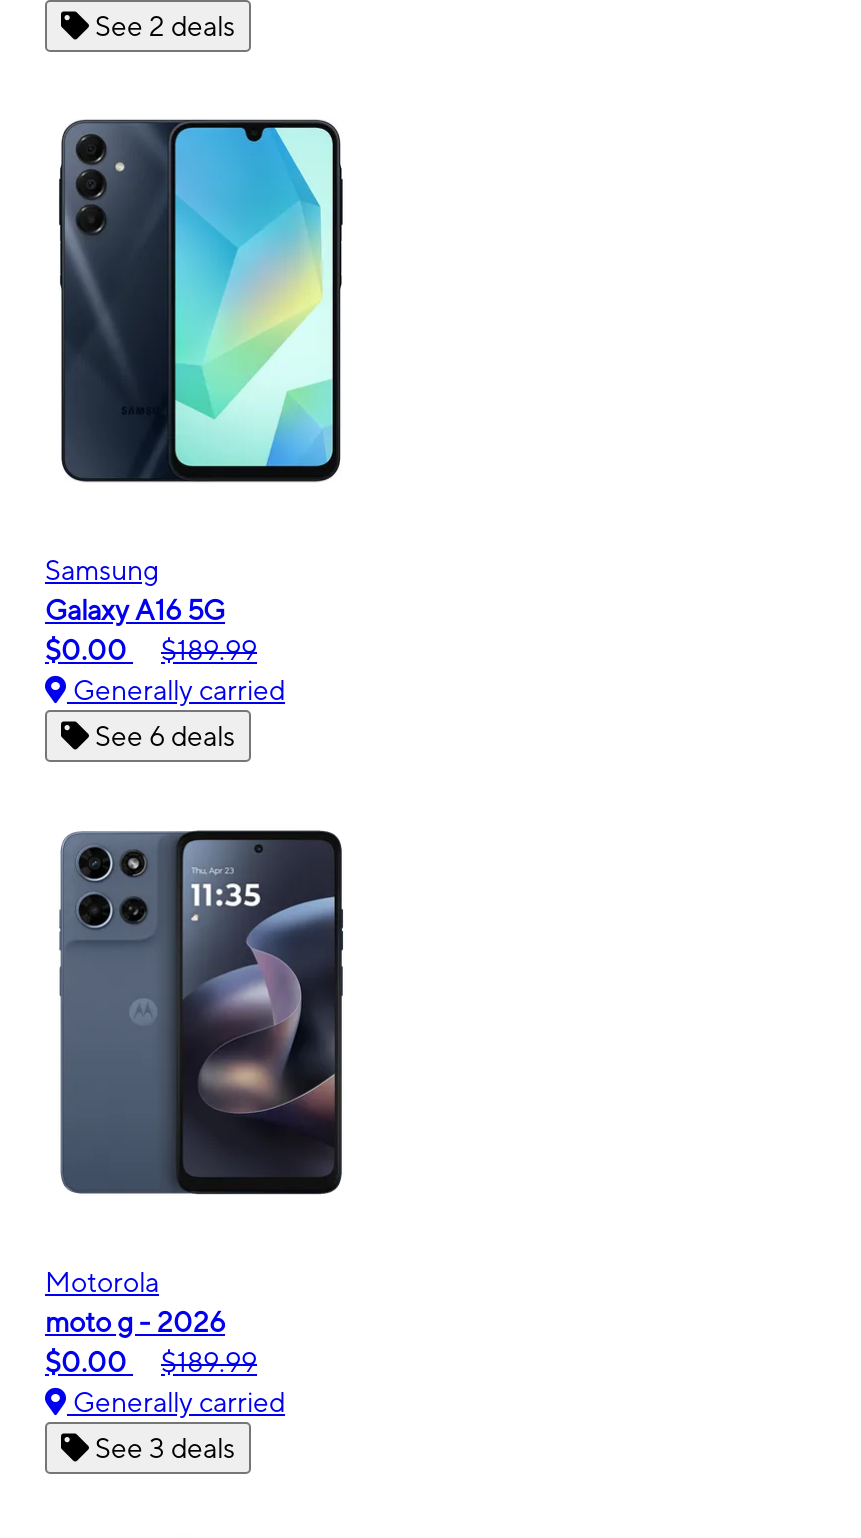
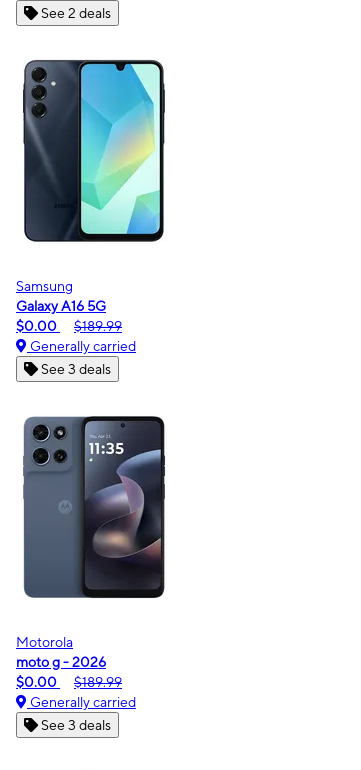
- See 6 deals
+ See 3 deals
